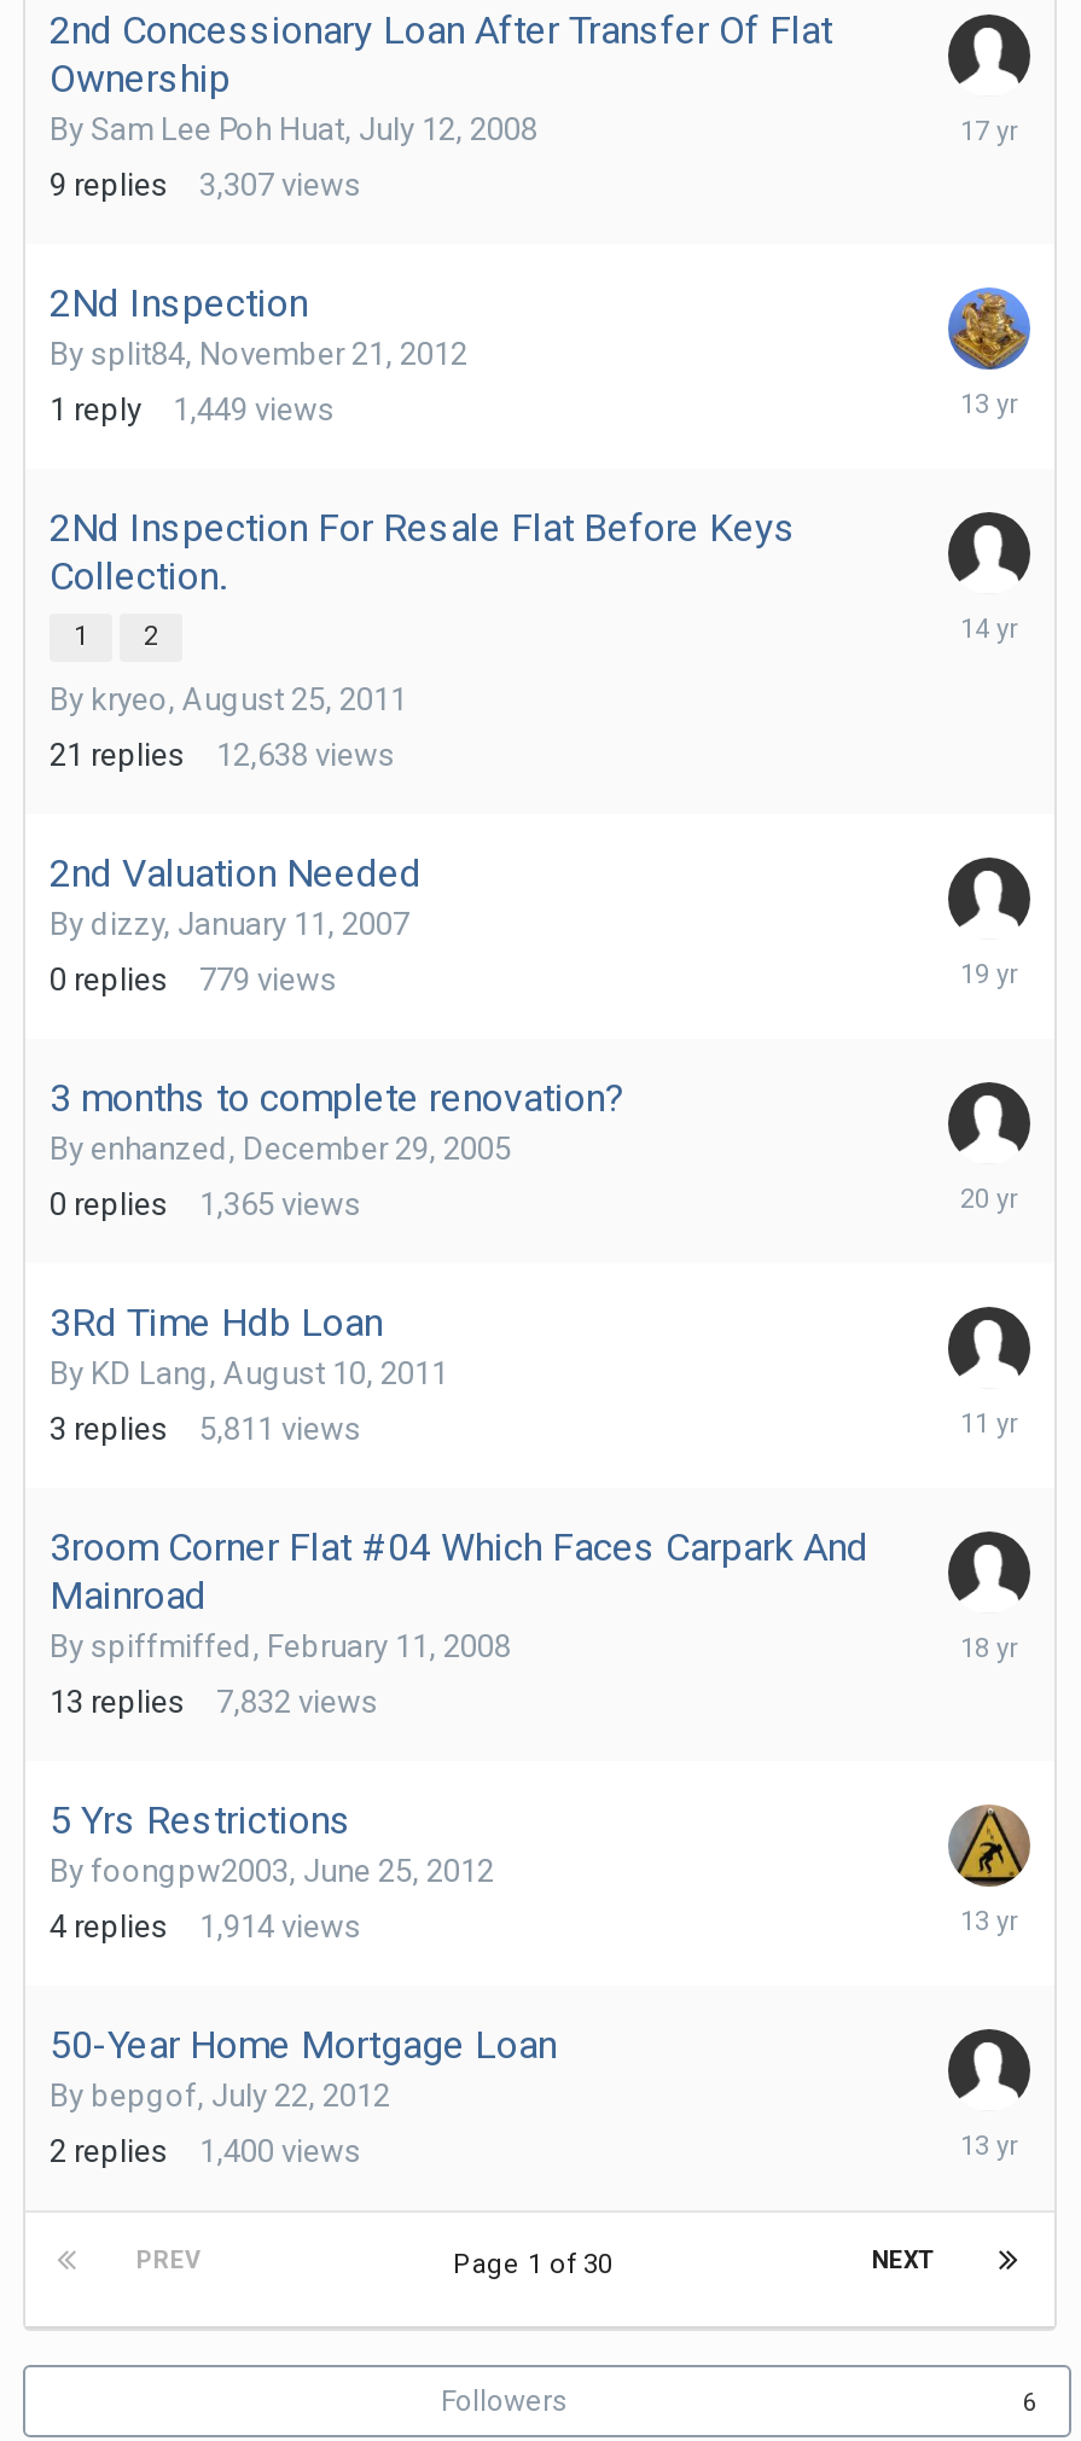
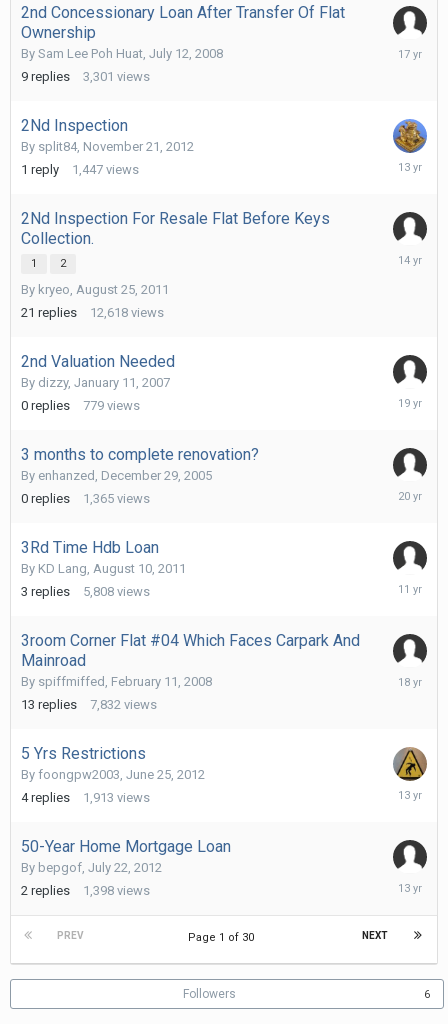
- 9 replies 3,307 views
+ 9 replies 3,301 views

- 1 reply 1,449 views
+ 1 reply 1,447 views

- 21 replies 12,638 views
+ 21 replies 12,618 views

- 3 replies 5,811 views
+ 3 replies 5,808 views

- 4 replies 1,914 views
+ 4 replies 1,913 views

- 2 replies 1,400 views
+ 2 replies 1,398 views
